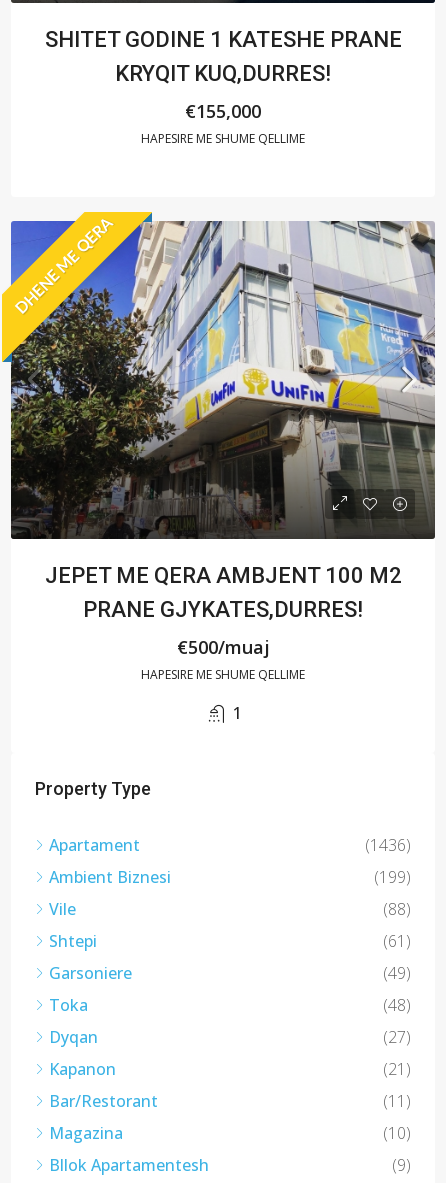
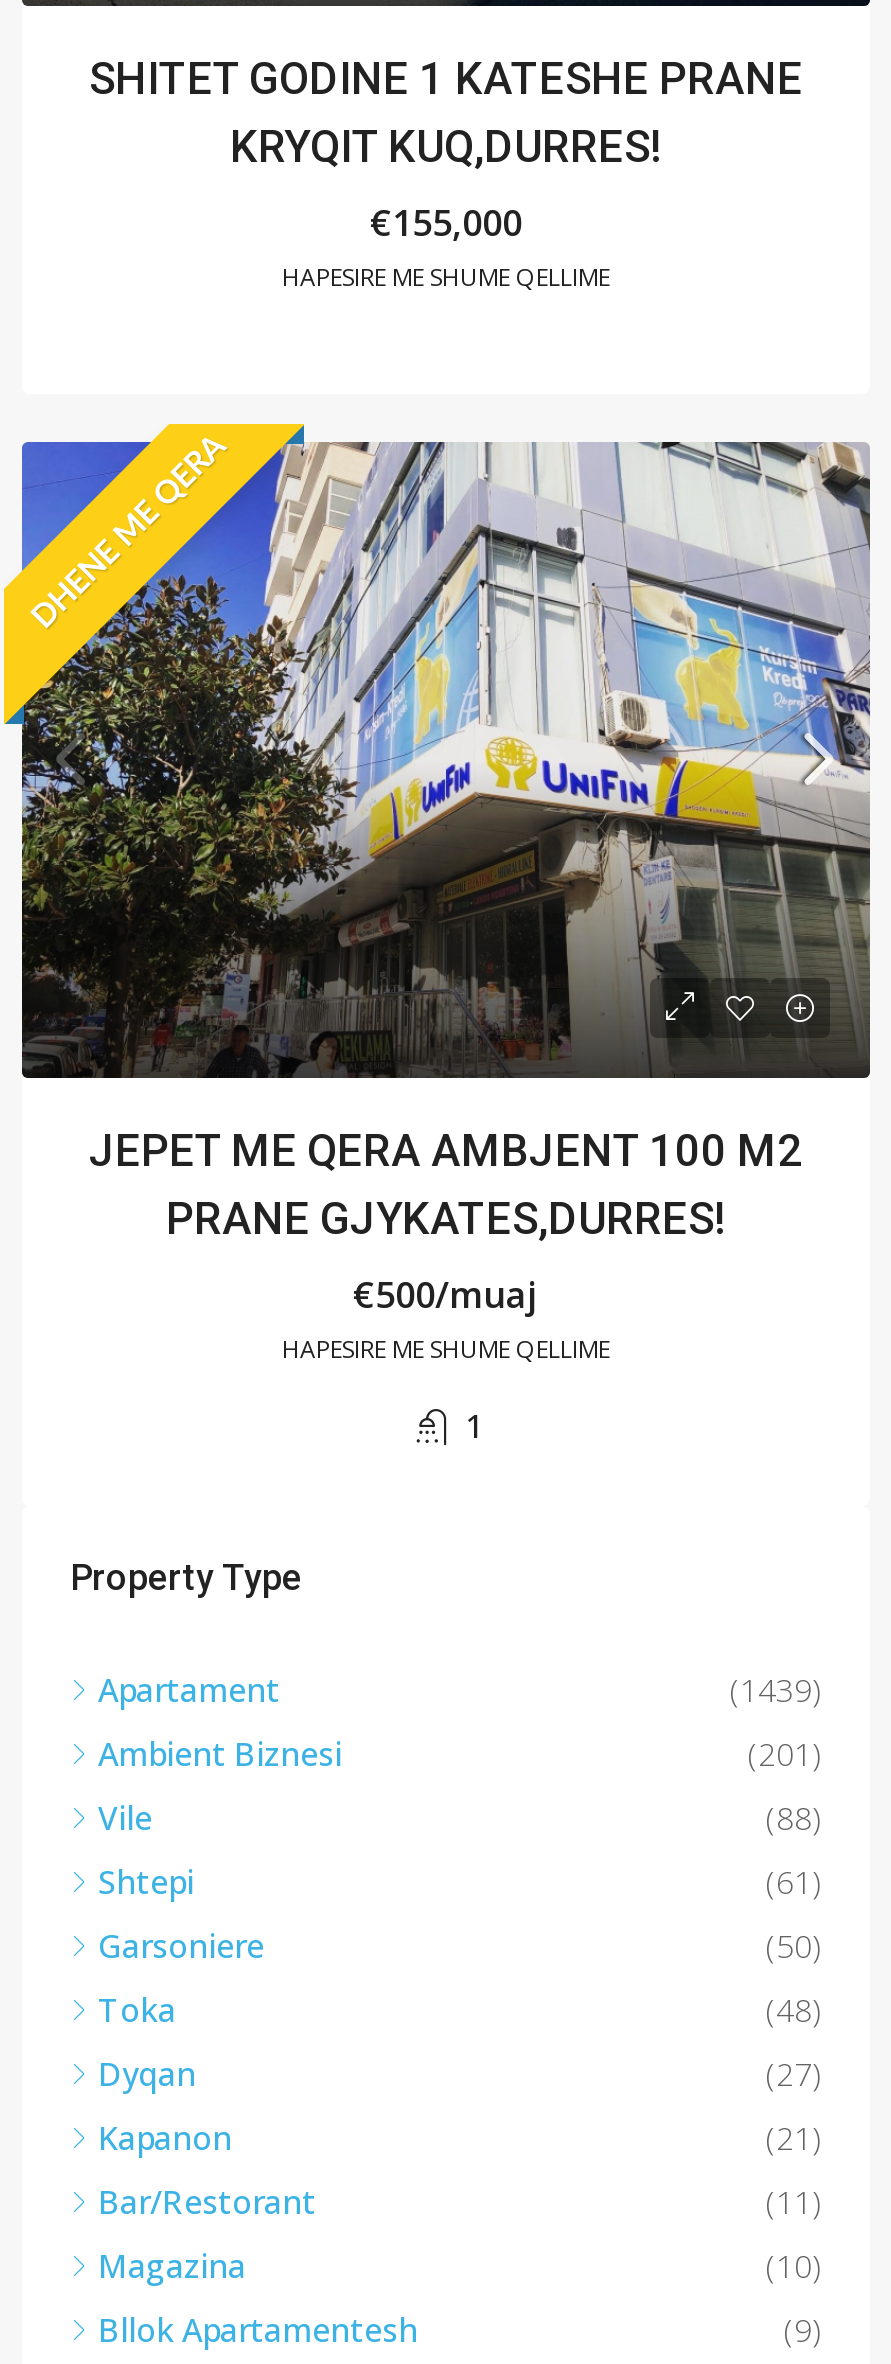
- (1436)
+ (1439)

- (199)
+ (201)

- (49)
+ (50)
